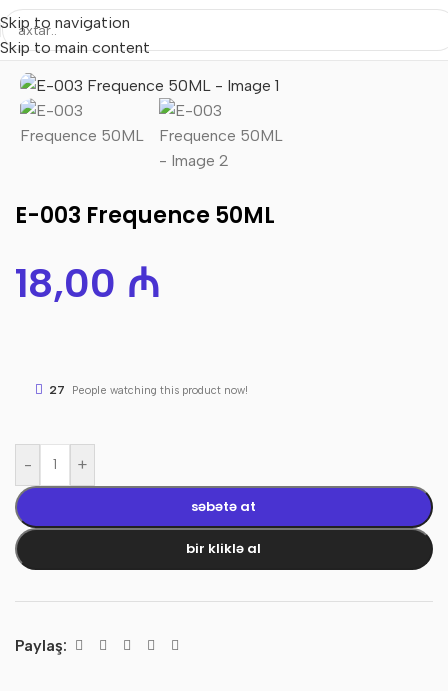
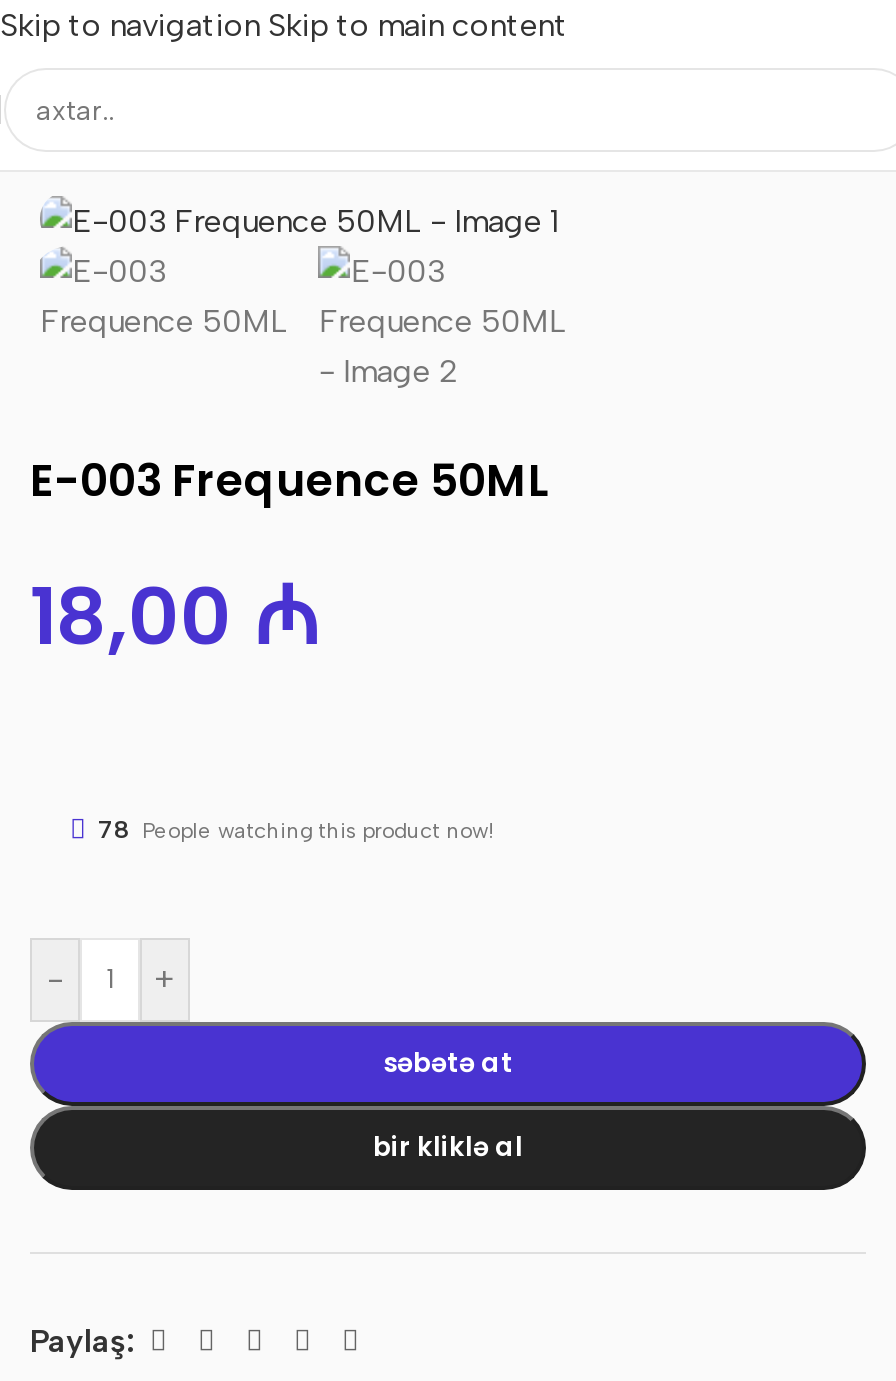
- 27 People watching this product now!
+ 78 People watching this product now!
